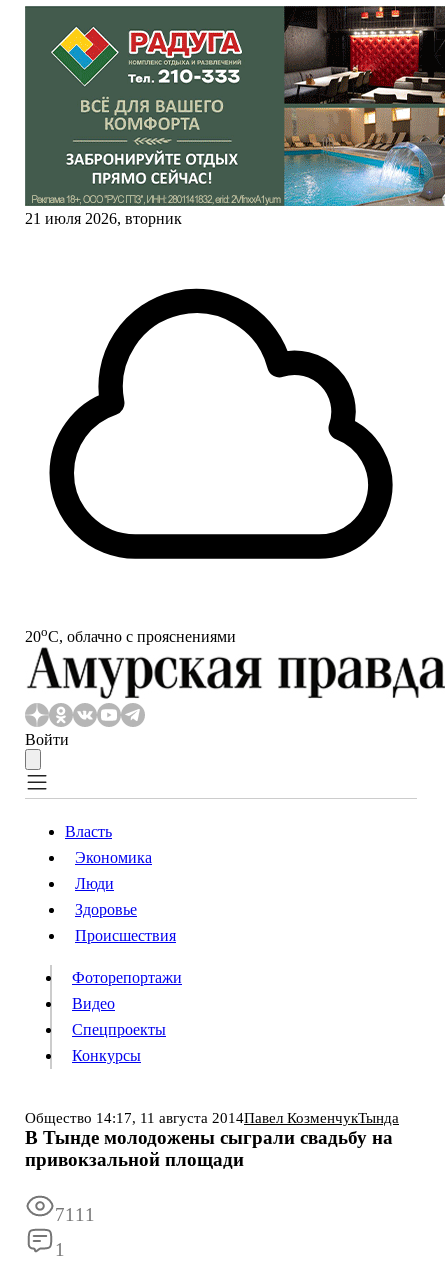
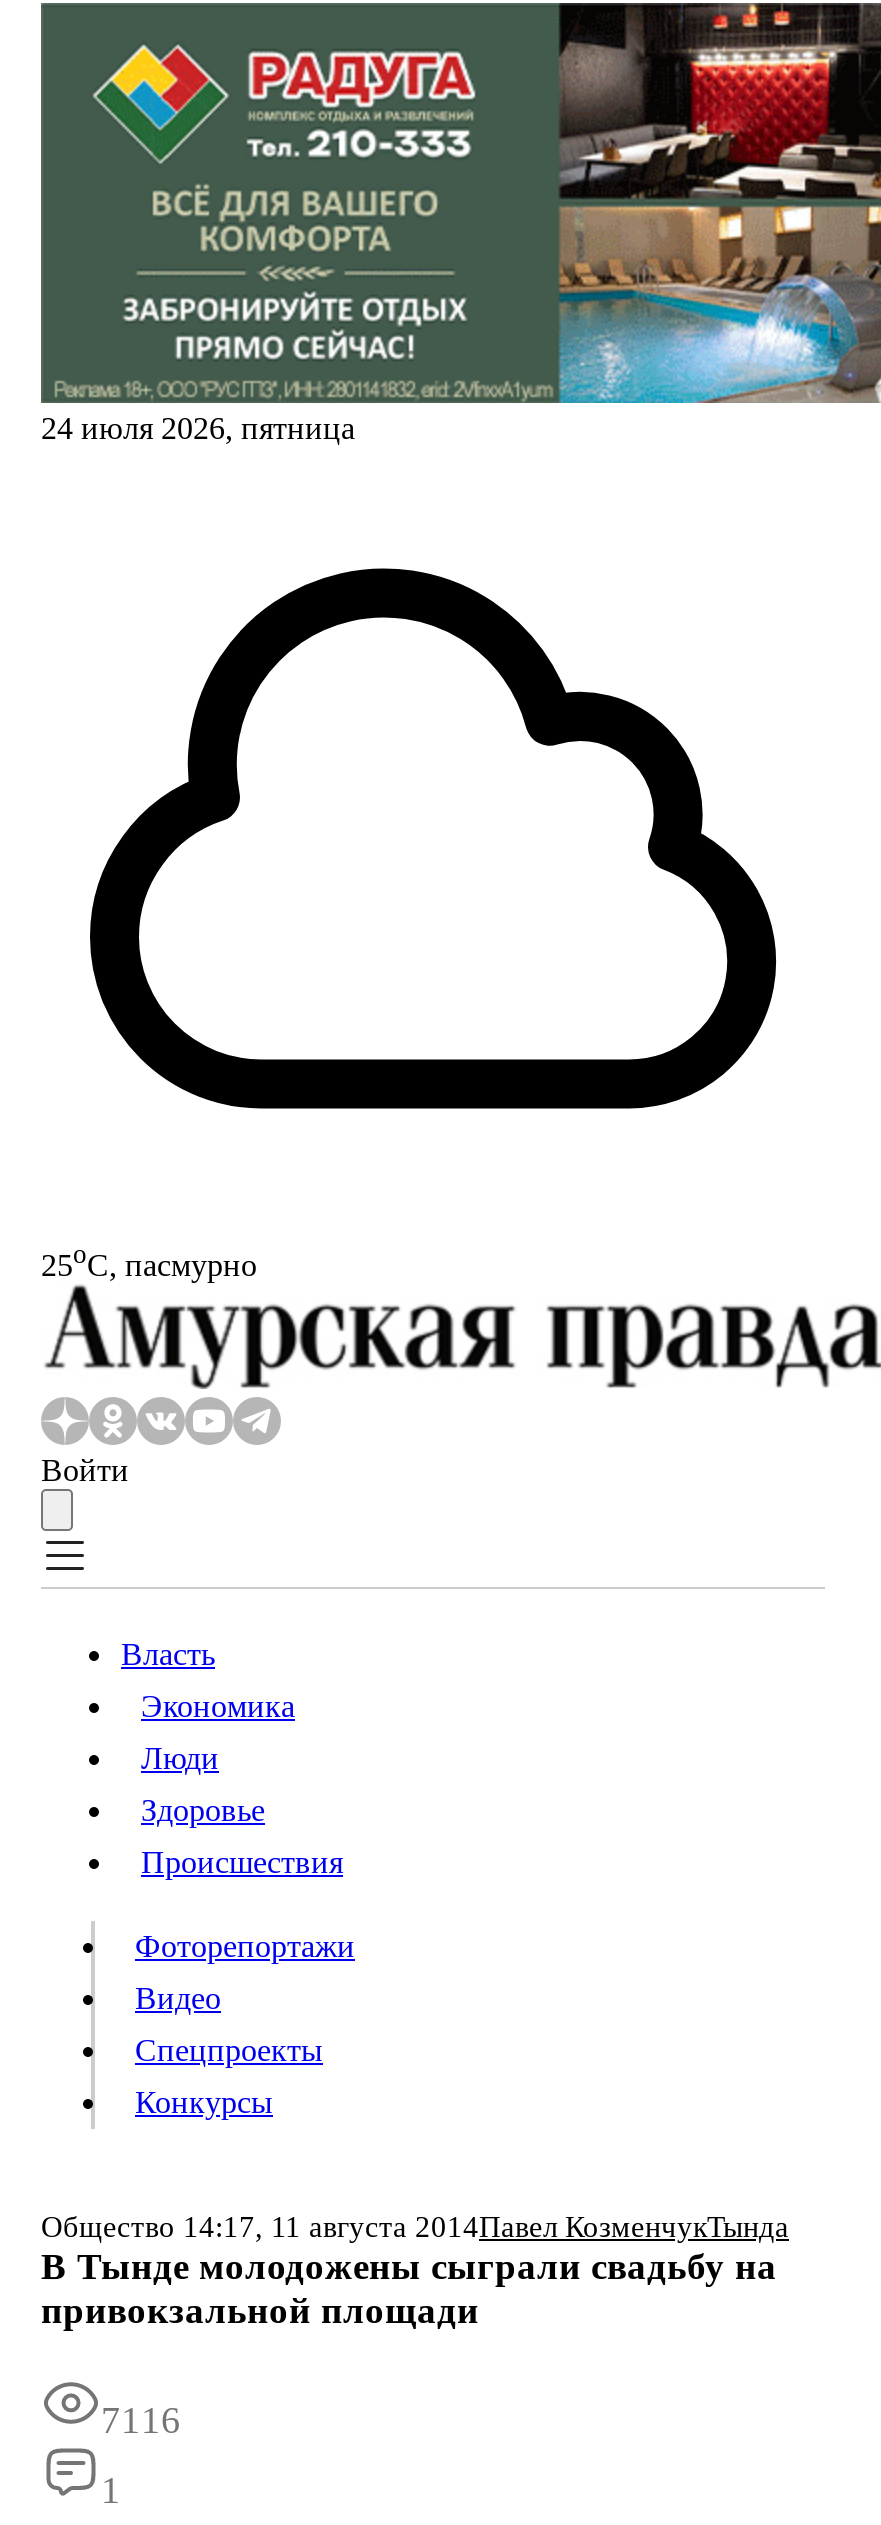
- 21 июля 2026, вторник
+ 24 июля 2026, пятница

- 20oС, облачно с прояснениями
+ 25oС, пасмурно

- 7111
+ 7116
